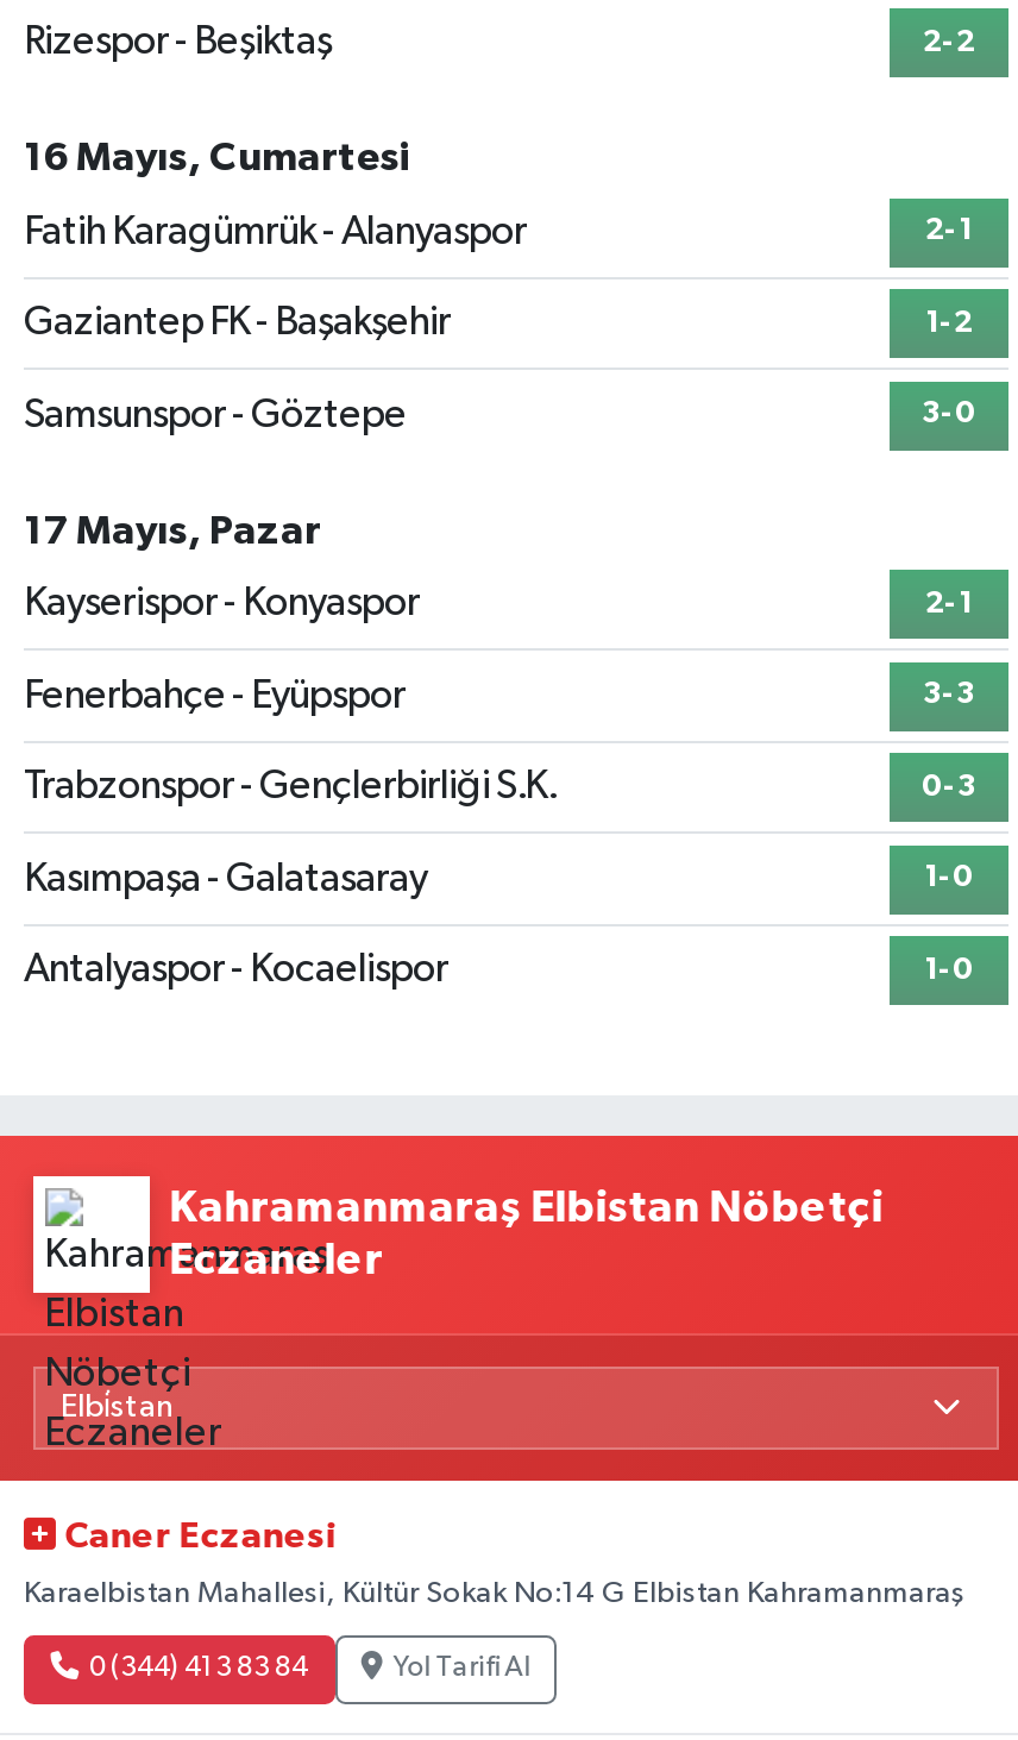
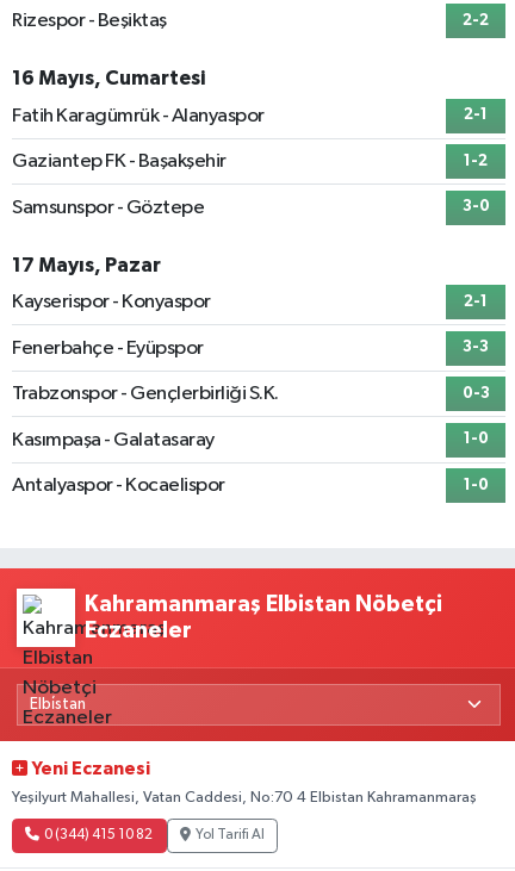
- Caner Eczanesi
+ Yeni Eczanesi

- Karaelbistan Mahallesi, Kültür Sokak No:14 G Elbistan Kahramanmaraş
+ Yeşilyurt Mahallesi, Vatan Caddesi, No:70 4 Elbistan Kahramanmaraş

- 0 (344) 413 83 84
+ 0 (344) 415 10 82
